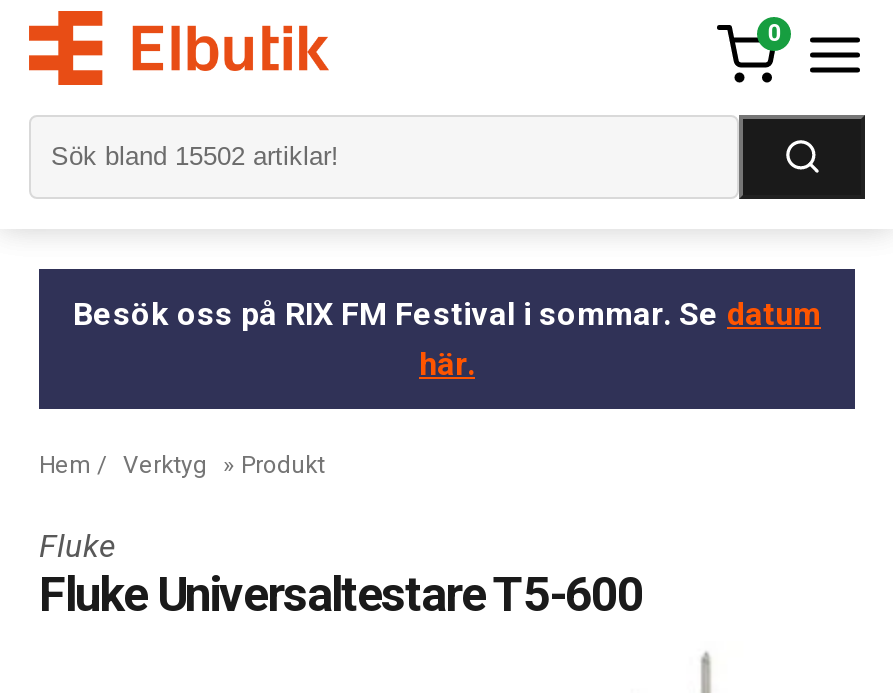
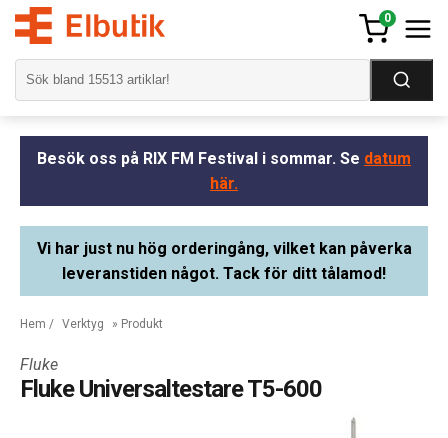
+ [image]
+ Vi har just nu hög orderingång, vilket kan påverka
+ leveranstiden något. Tack för ditt tålamod!
